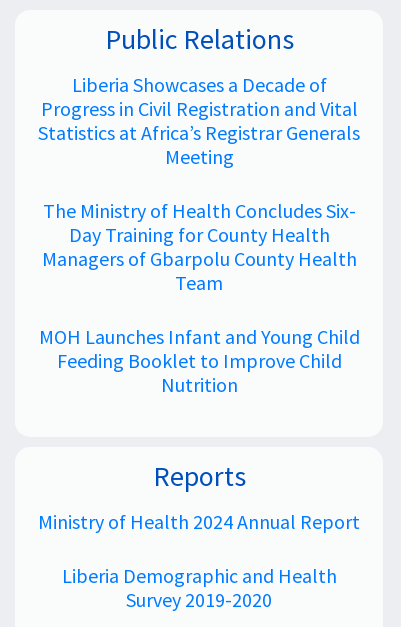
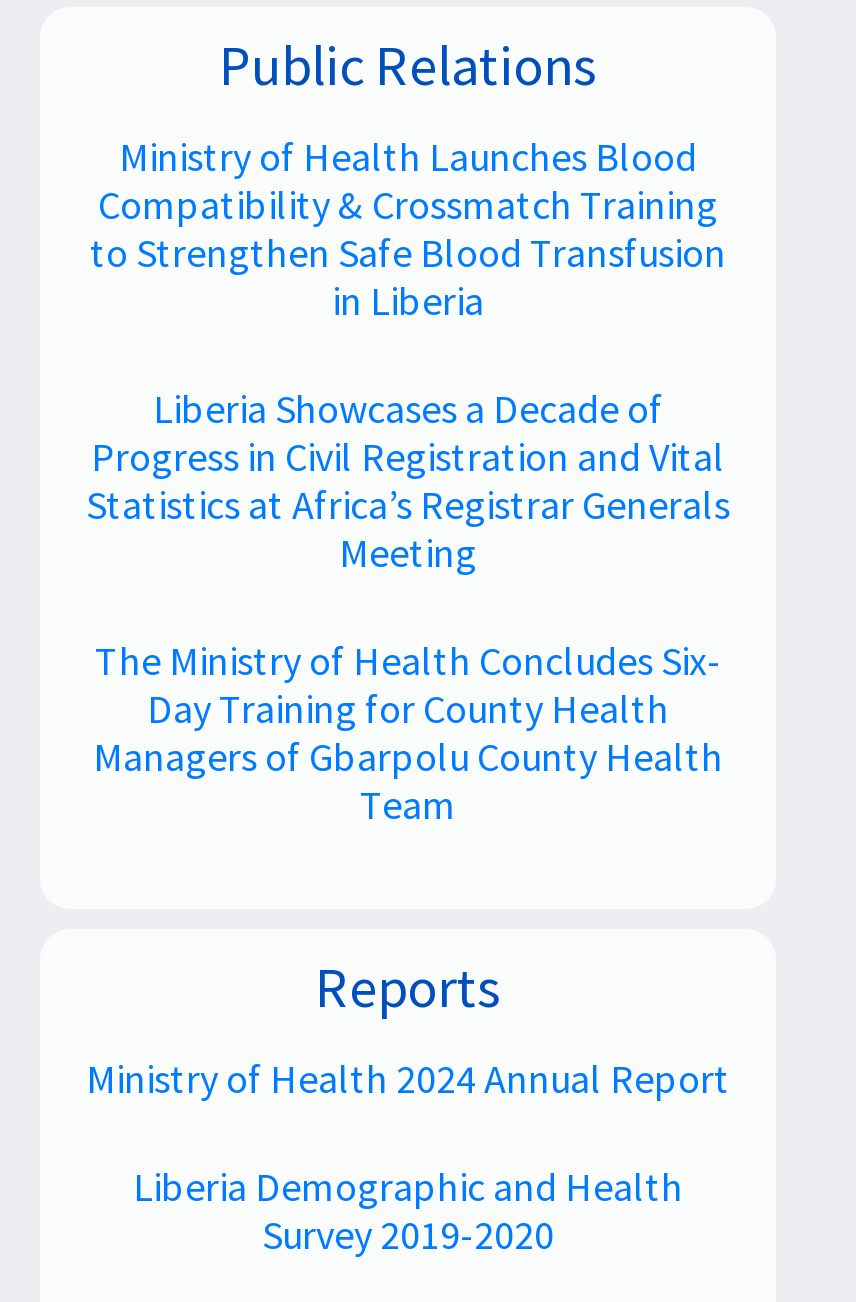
+ Ministry of Health Launches Blood
+ Compatibility & Crossmatch Training
+ to Strengthen Safe Blood Transfusion
+ in Liberia

moved down: Liberia Showcases a Decade of | Progress in Civil Registration and Vital | Statistics at Africa’s Registrar Generals | Meeting | The Ministry of Health Concludes Six- | Day Training for County Health | Managers of Gbarpolu County Health | Team

- MOH Launches Infant and Young Child
- Feeding Booklet to Improve Child
- Nutrition
